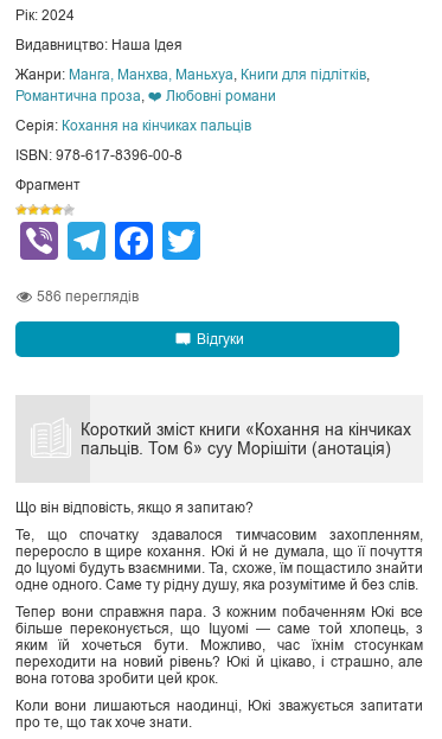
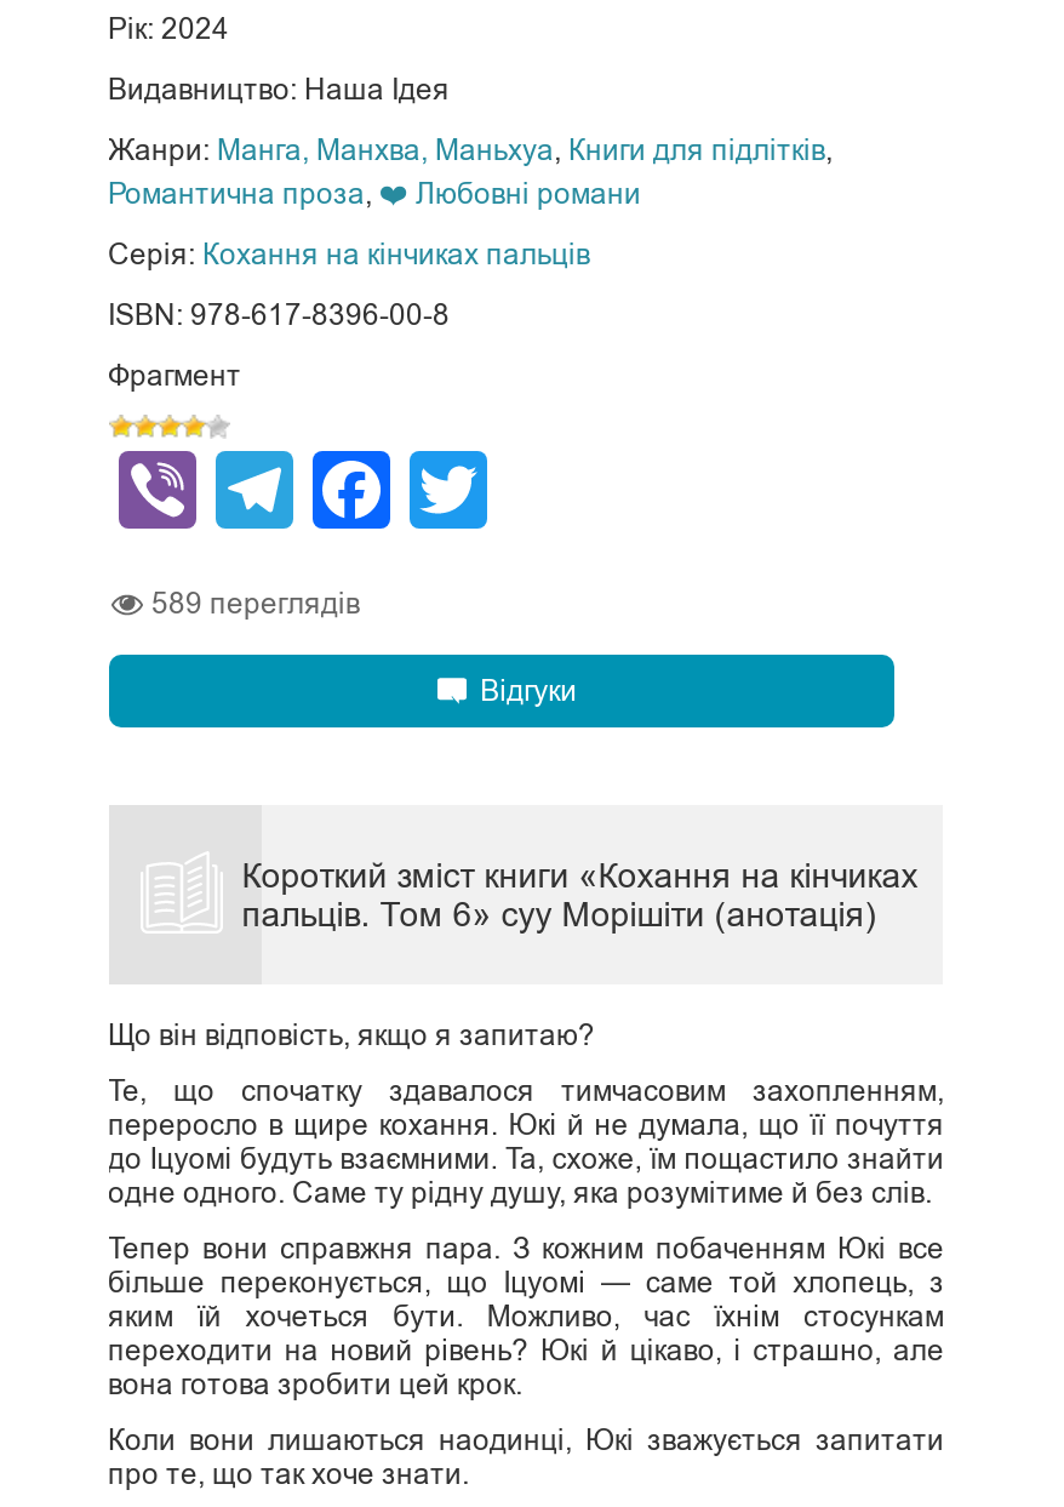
- 586 переглядів
+ 589 переглядів
